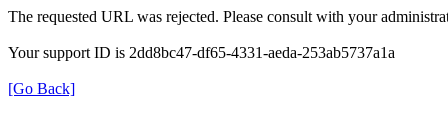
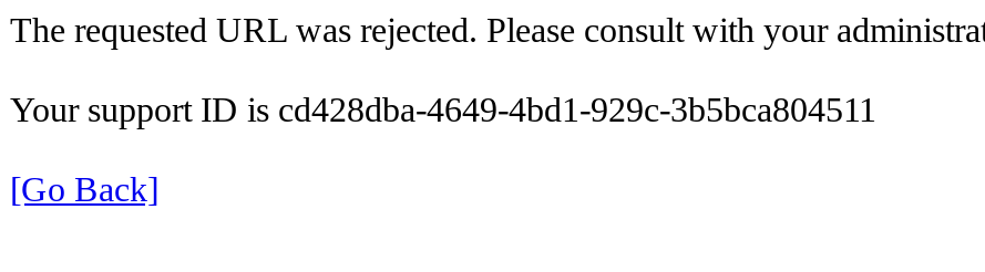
- Your support ID is 2dd8bc47-df65-4331-aeda-253ab5737a1a
+ Your support ID is cd428dba-4649-4bd1-929c-3b5bca804511
